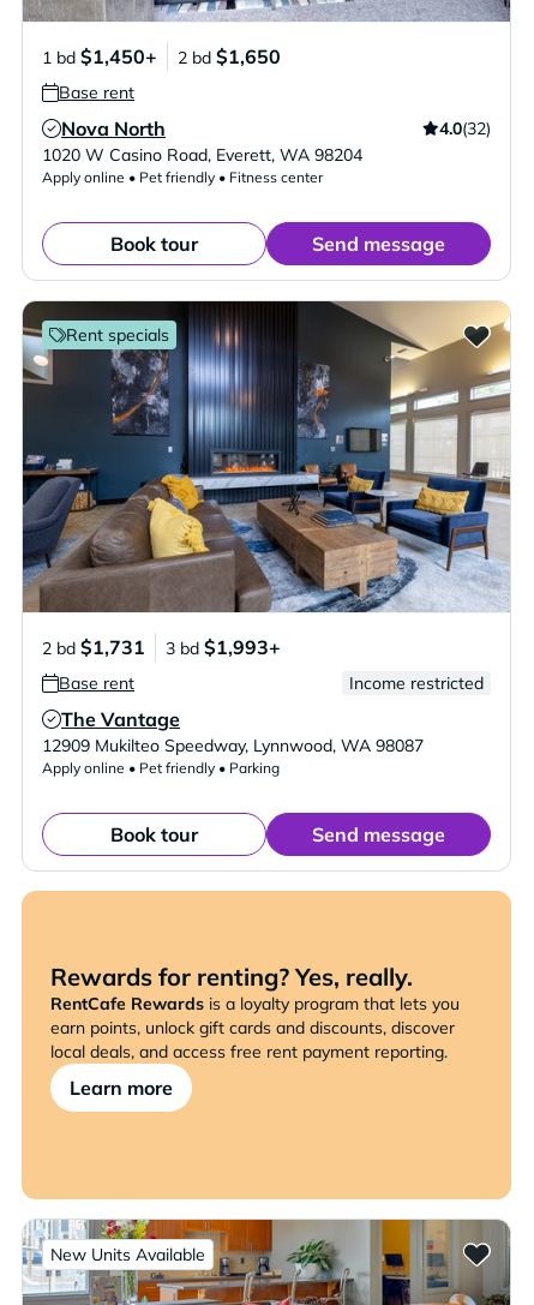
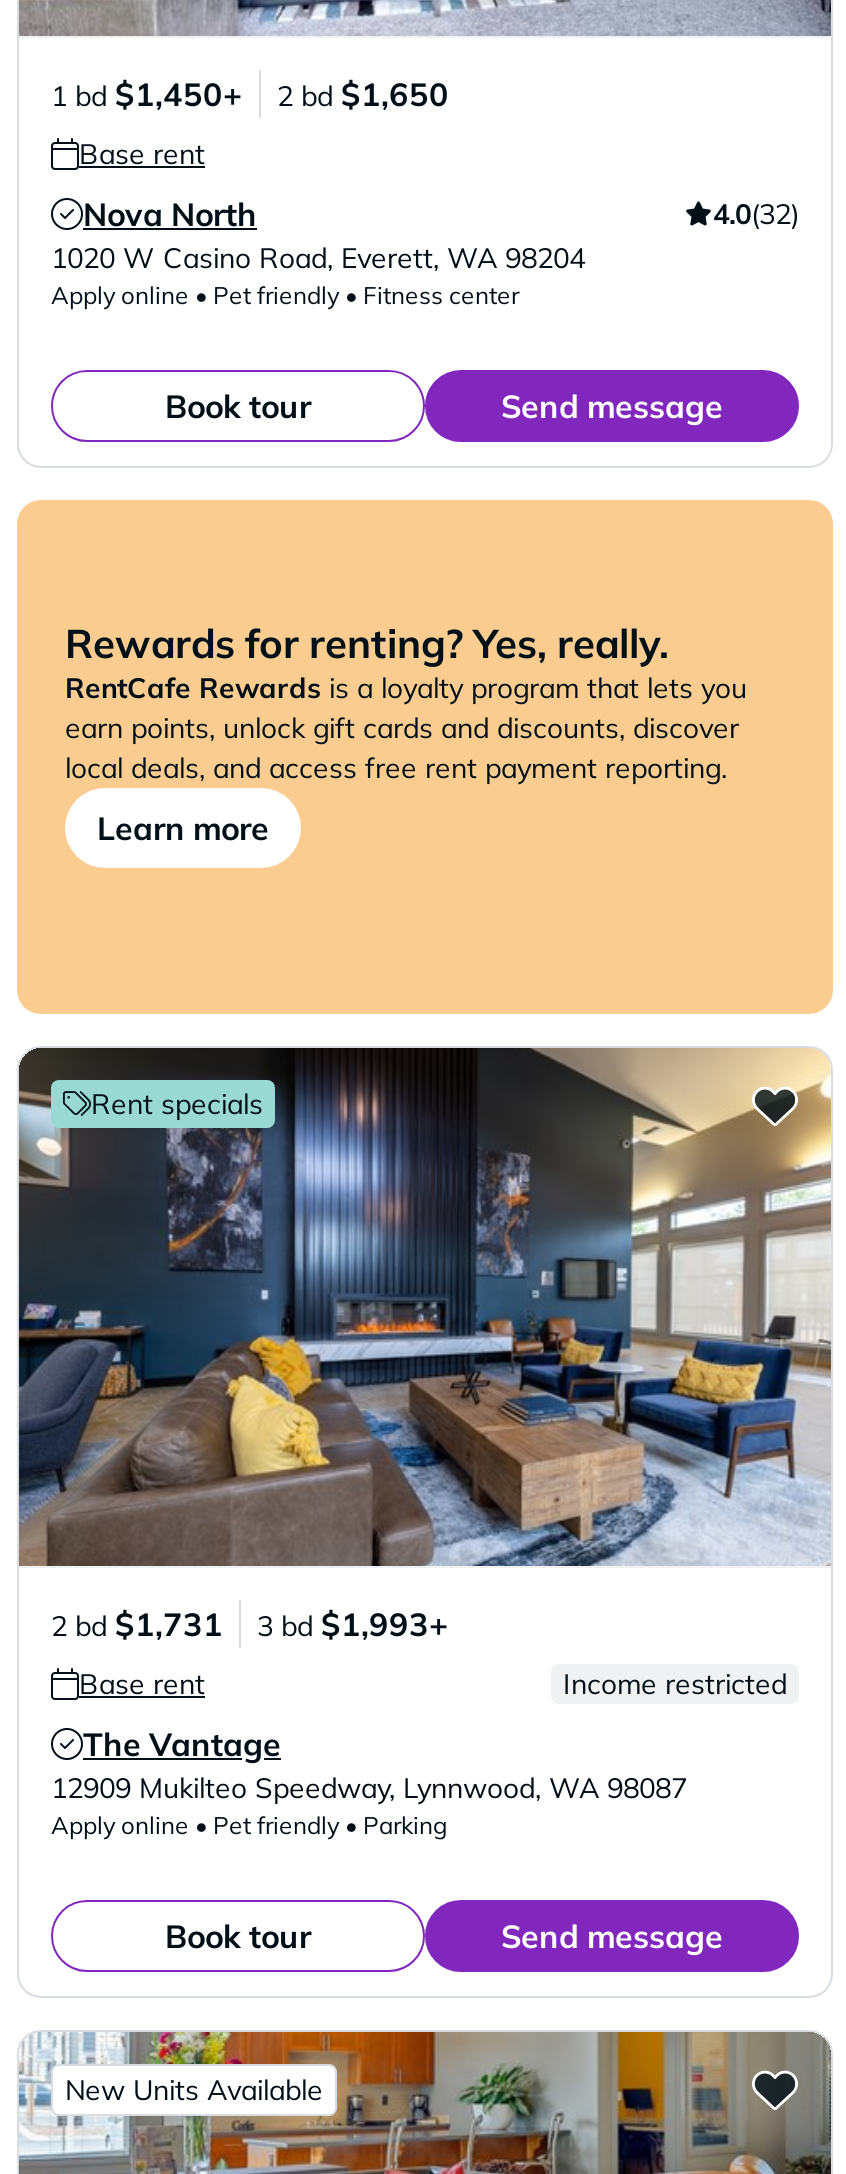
moved down: [image] | Rent specials | 2 bd $1,731 | ... | Book tour | Send message

moved up: [image] | Rewards for renting? Yes, really. | RentCafe Rewards is a loyalty program that lets you | earn points, unlock gift cards and discounts, discover | local deals, and access free rent payment reporting. | Learn more
